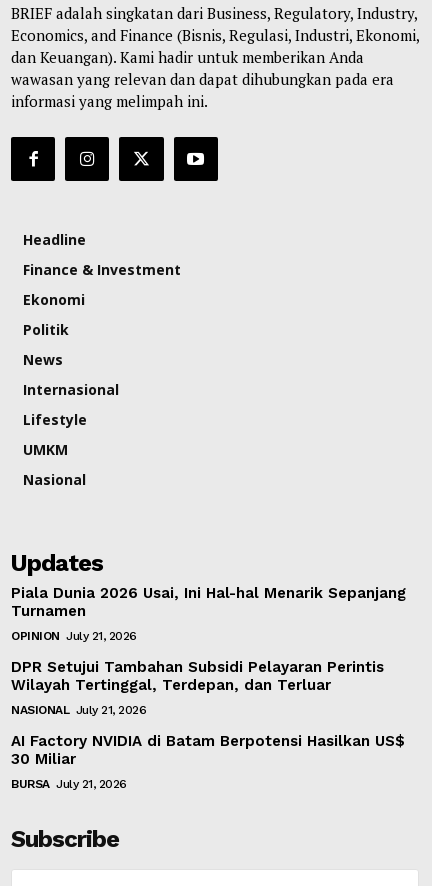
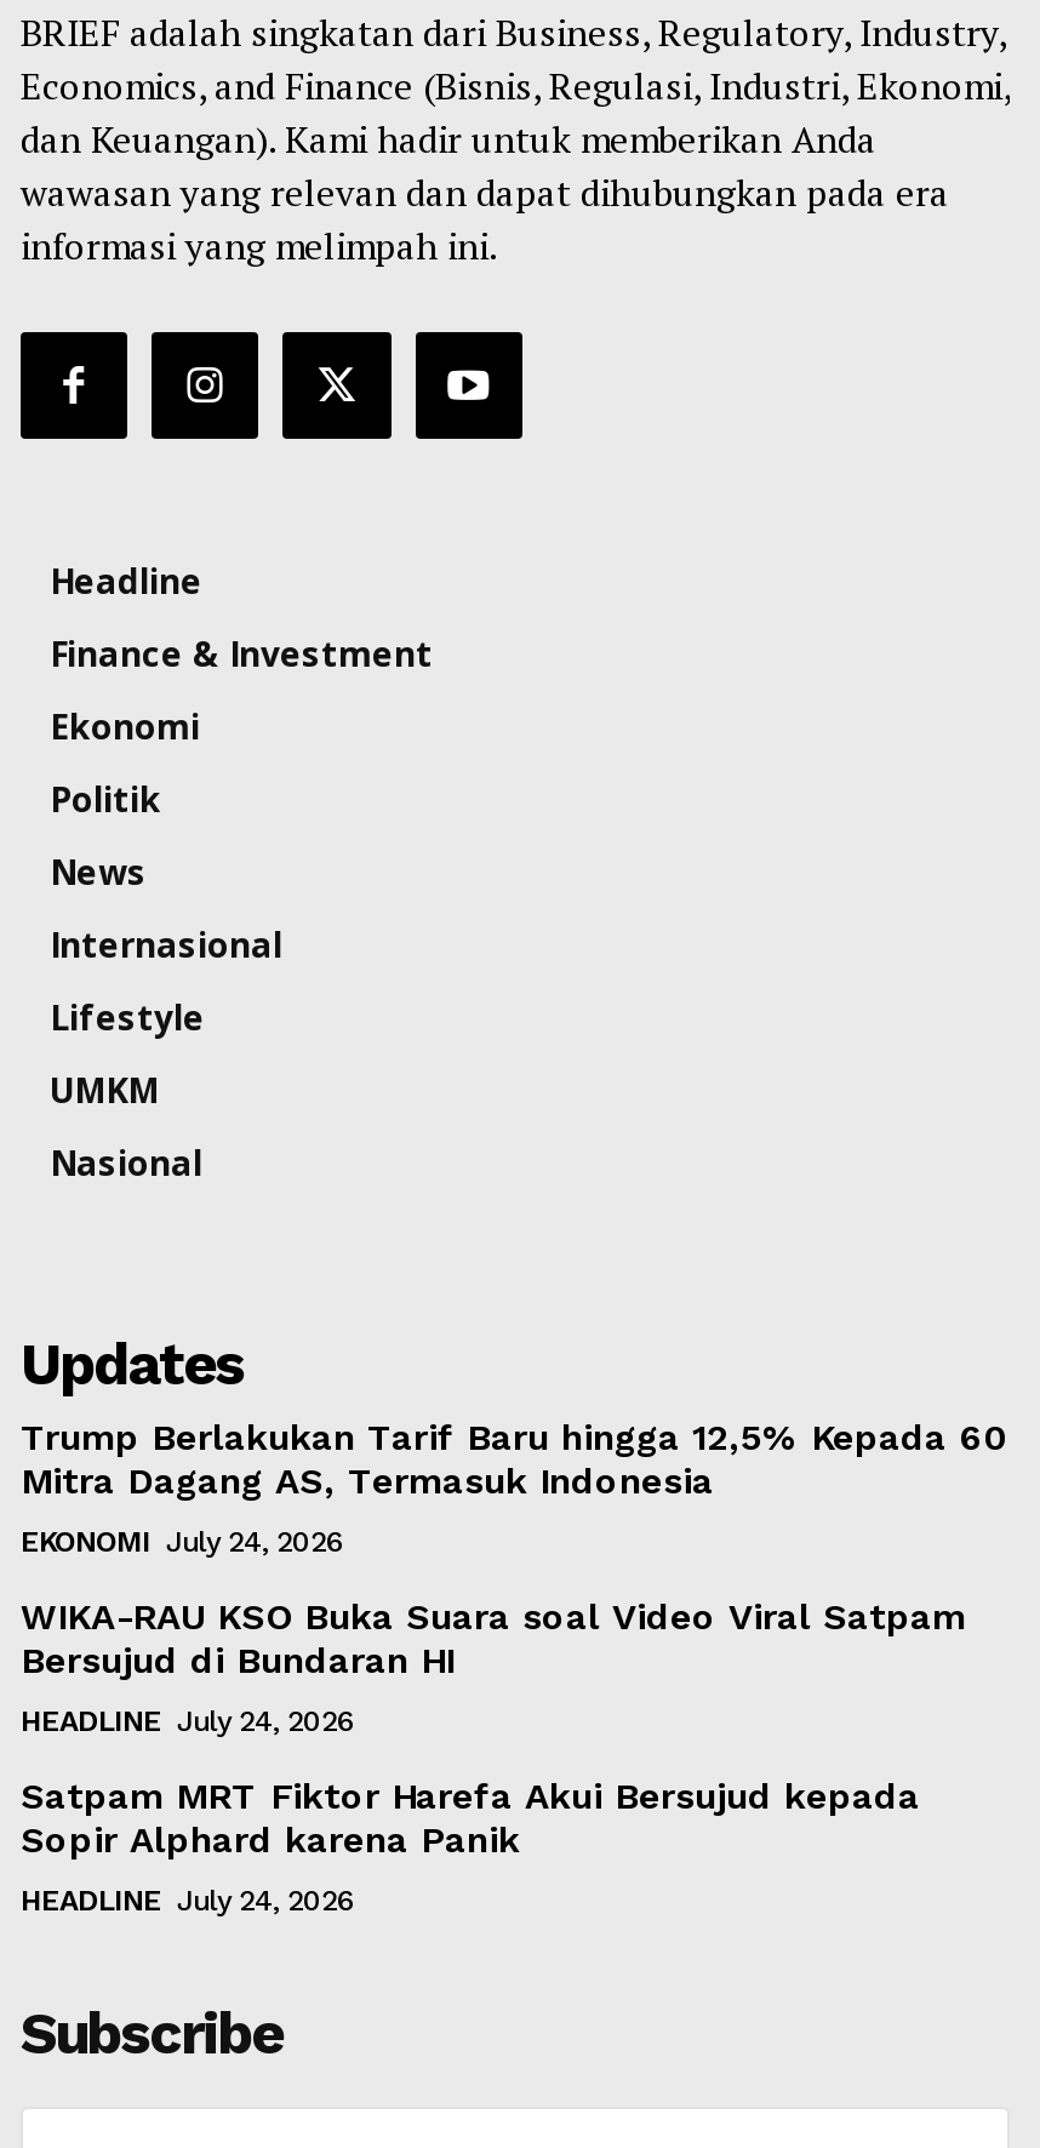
- Piala Dunia 2026 Usai, Ini Hal-hal Menarik Sepanjang
- Turnamen
+ Trump Berlakukan Tarif Baru hingga 12,5% Kepada 60
+ Mitra Dagang AS, Termasuk Indonesia

- OPINION July 21, 2026
+ EKONOMI July 24, 2026

- DPR Setujui Tambahan Subsidi Pelayaran Perintis
- Wilayah Tertinggal, Terdepan, dan Terluar
+ WIKA-RAU KSO Buka Suara soal Video Viral Satpam
+ Bersujud di Bundaran HI

- NASIONAL July 21, 2026
+ HEADLINE July 24, 2026

- AI Factory NVIDIA di Batam Berpotensi Hasilkan US$
- 30 Miliar
+ Satpam MRT Fiktor Harefa Akui Bersujud kepada
+ Sopir Alphard karena Panik

- BURSA July 21, 2026
+ HEADLINE July 24, 2026
